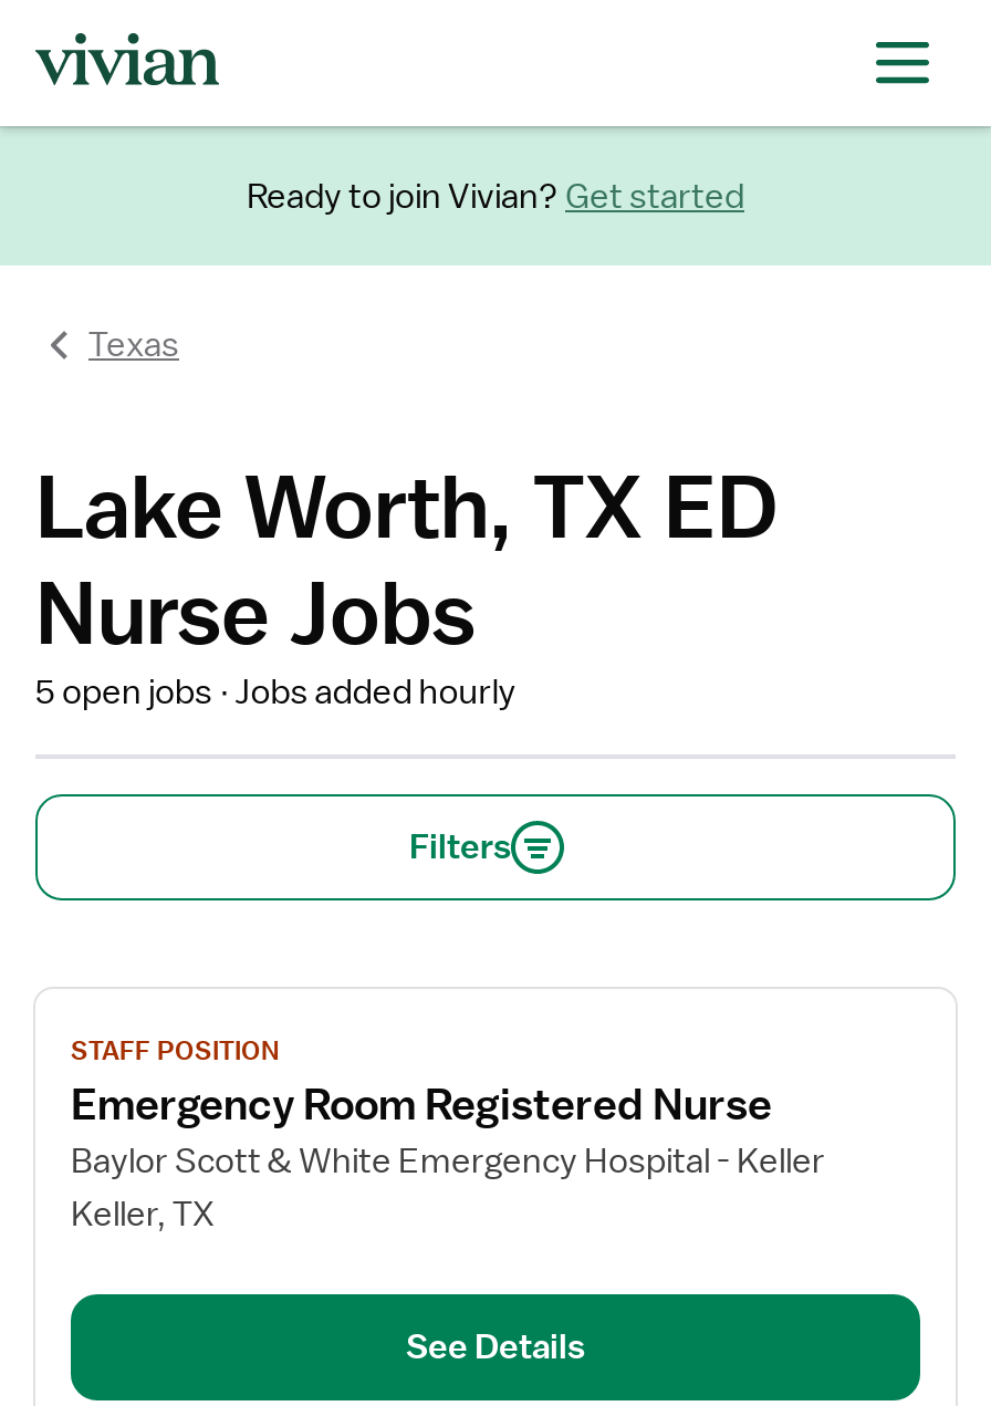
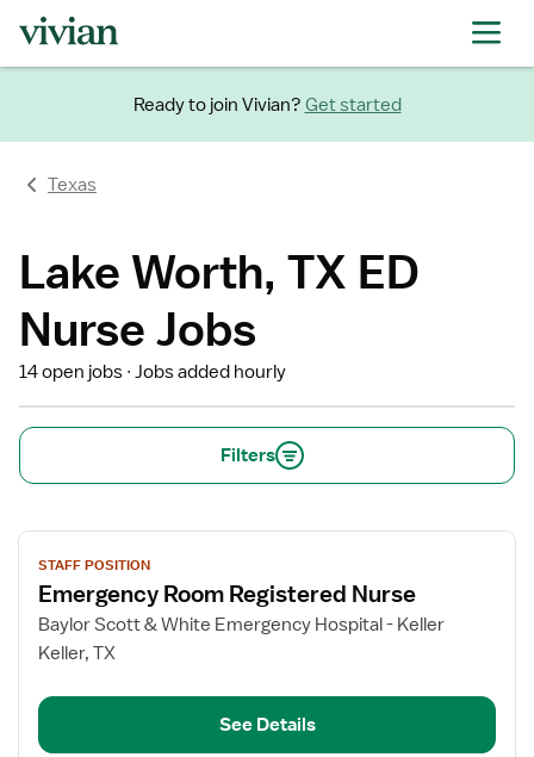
- 5 open jobs Jobs added hourly
+ 14 open jobs Jobs added hourly
